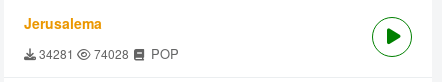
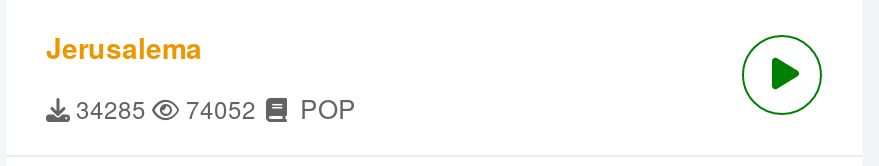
- 34281
+ 34285

- 74028
+ 74052
